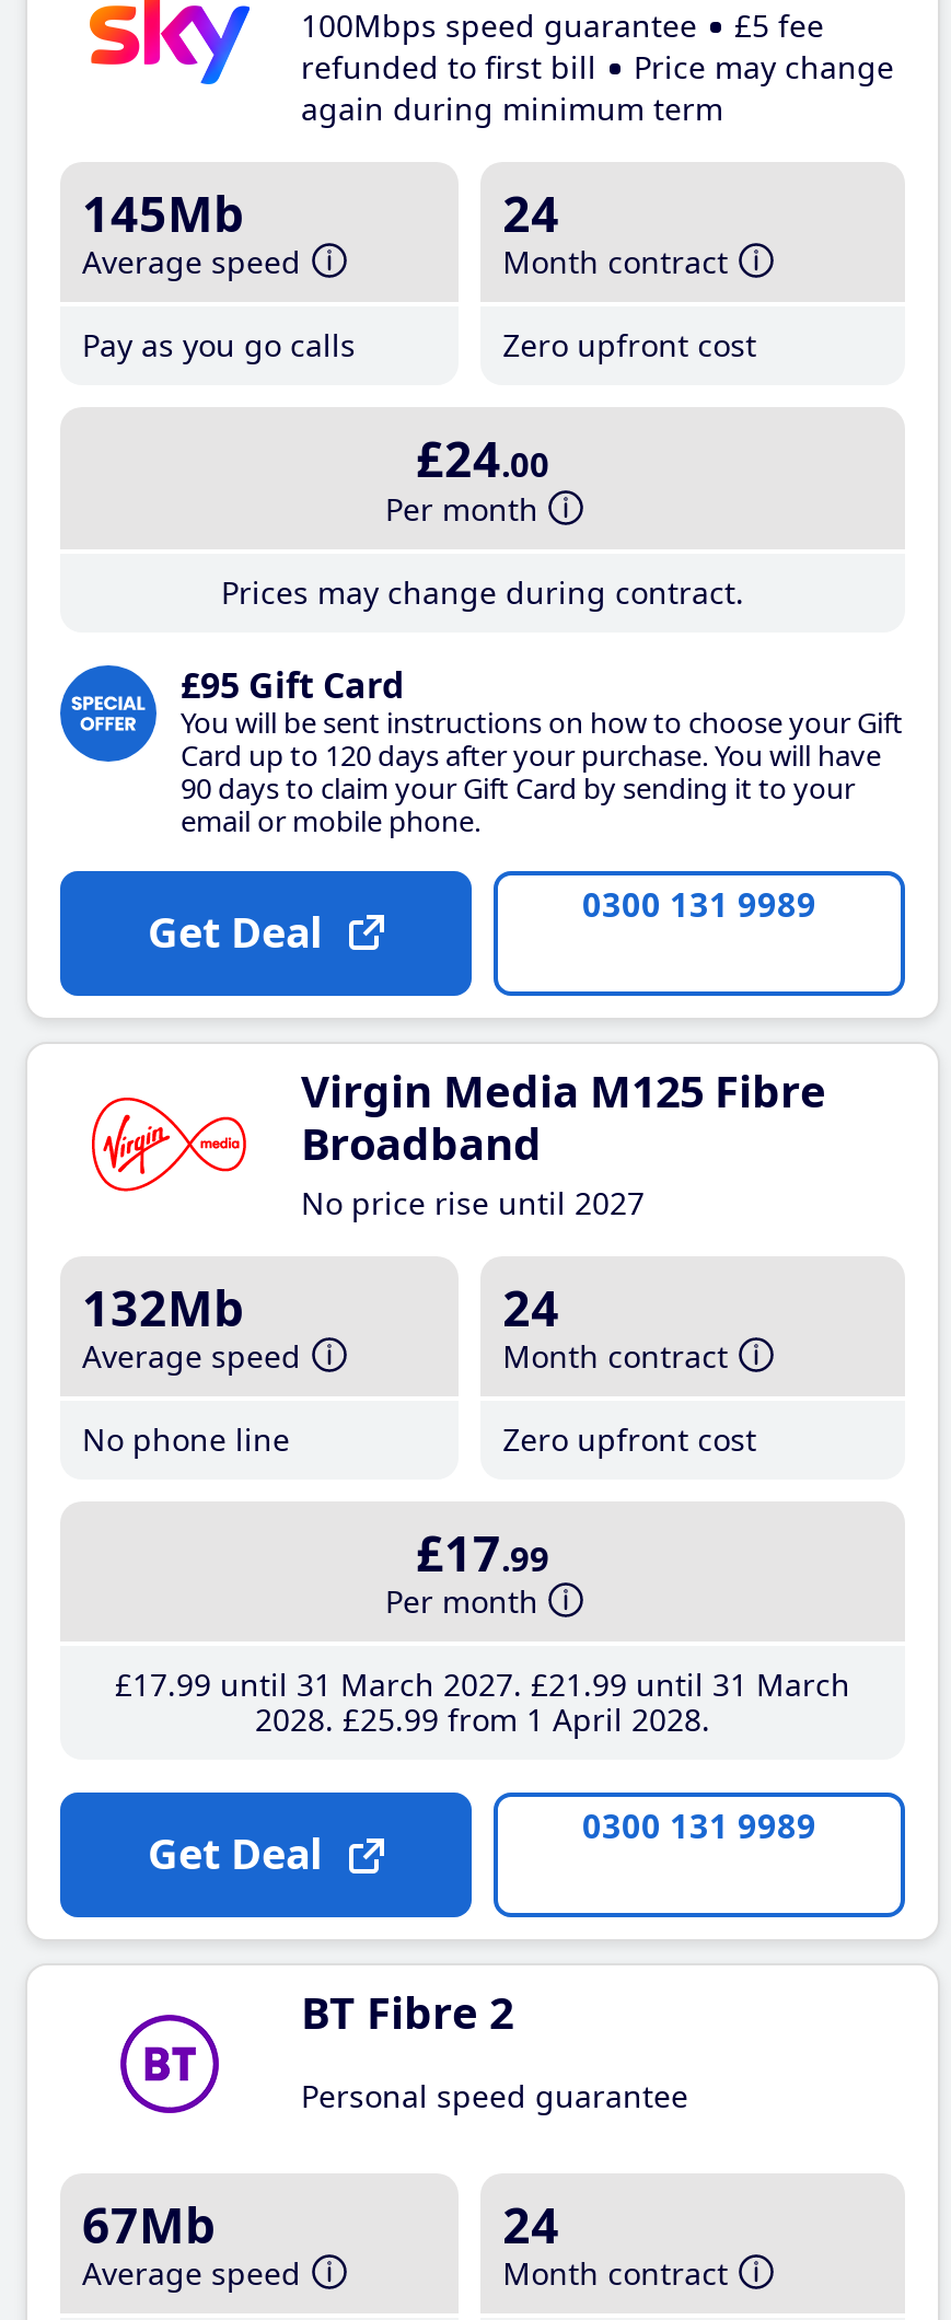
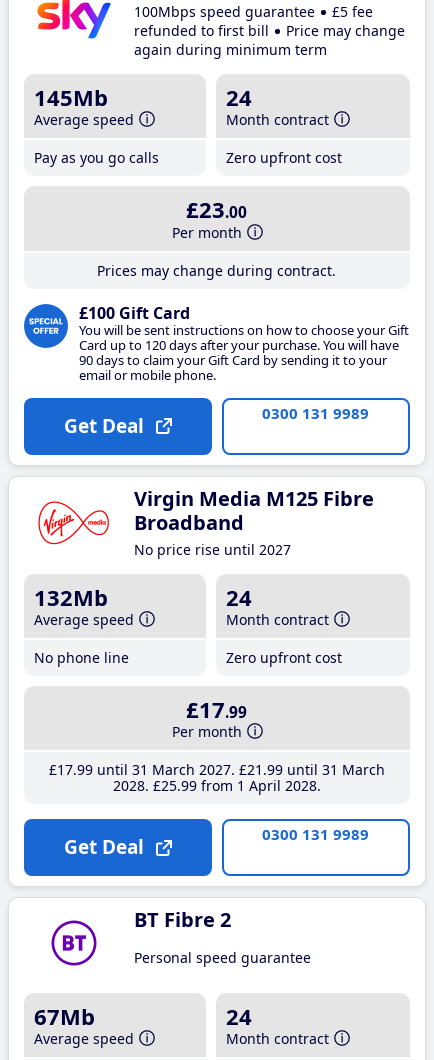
- £24.00
+ £23.00

- £95 Gift Card
+ £100 Gift Card
